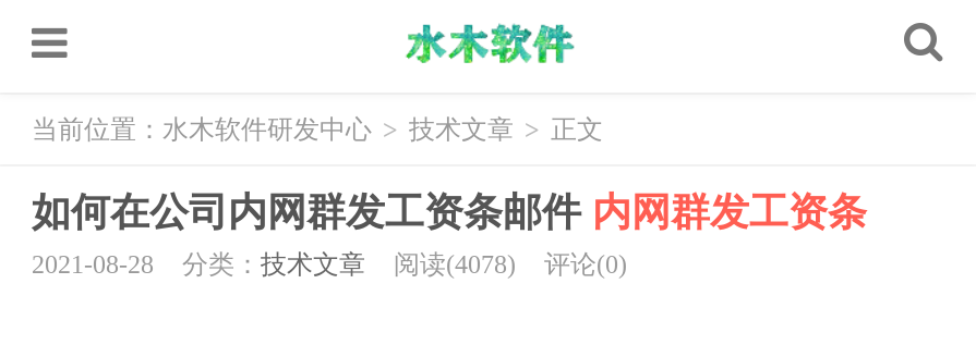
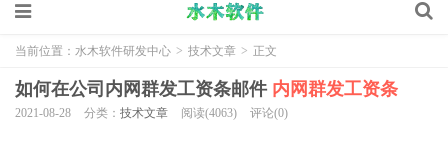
- 2021-08-28 分类：技术文章 阅读(4078) 评论(0)
+ 2021-08-28 分类：技术文章 阅读(4063) 评论(0)
